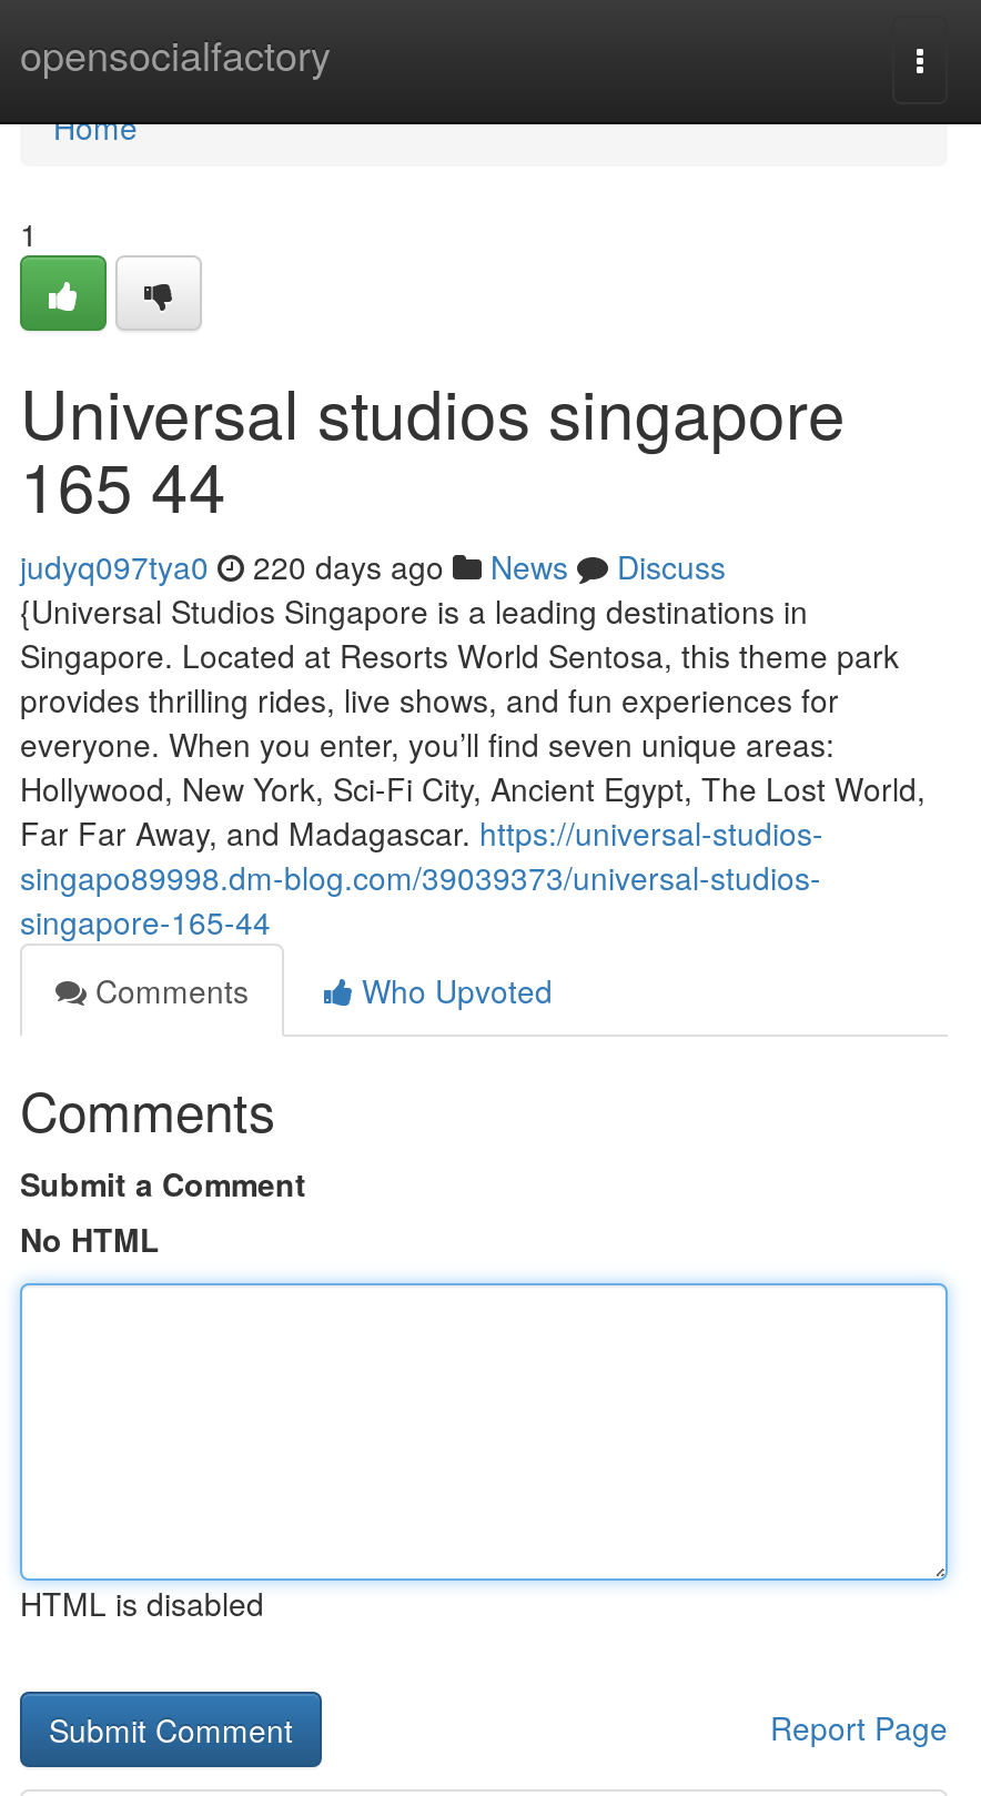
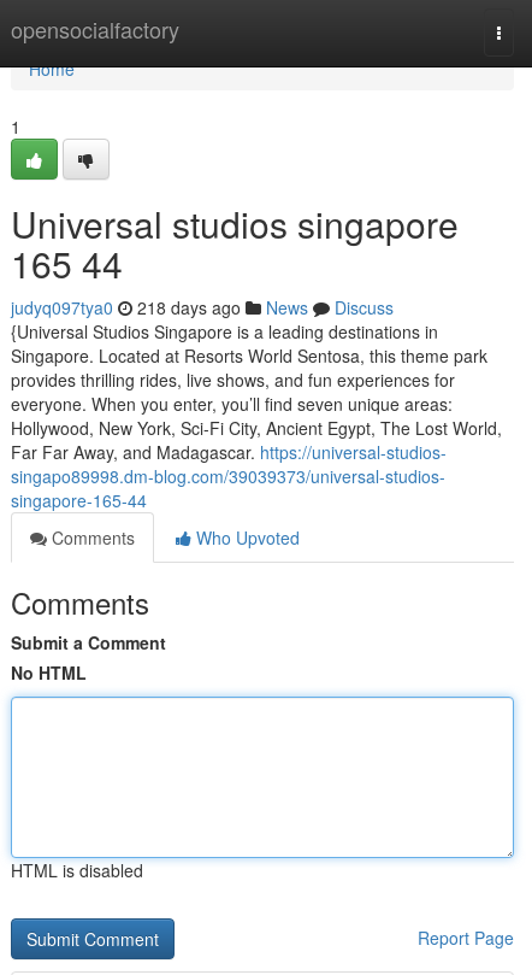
- judyq097tya0 220 days ago News Discuss
+ judyq097tya0 218 days ago News Discuss
